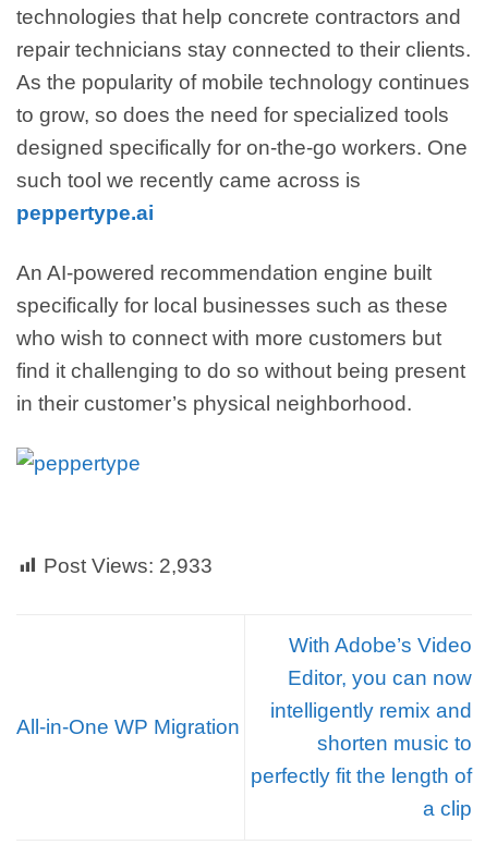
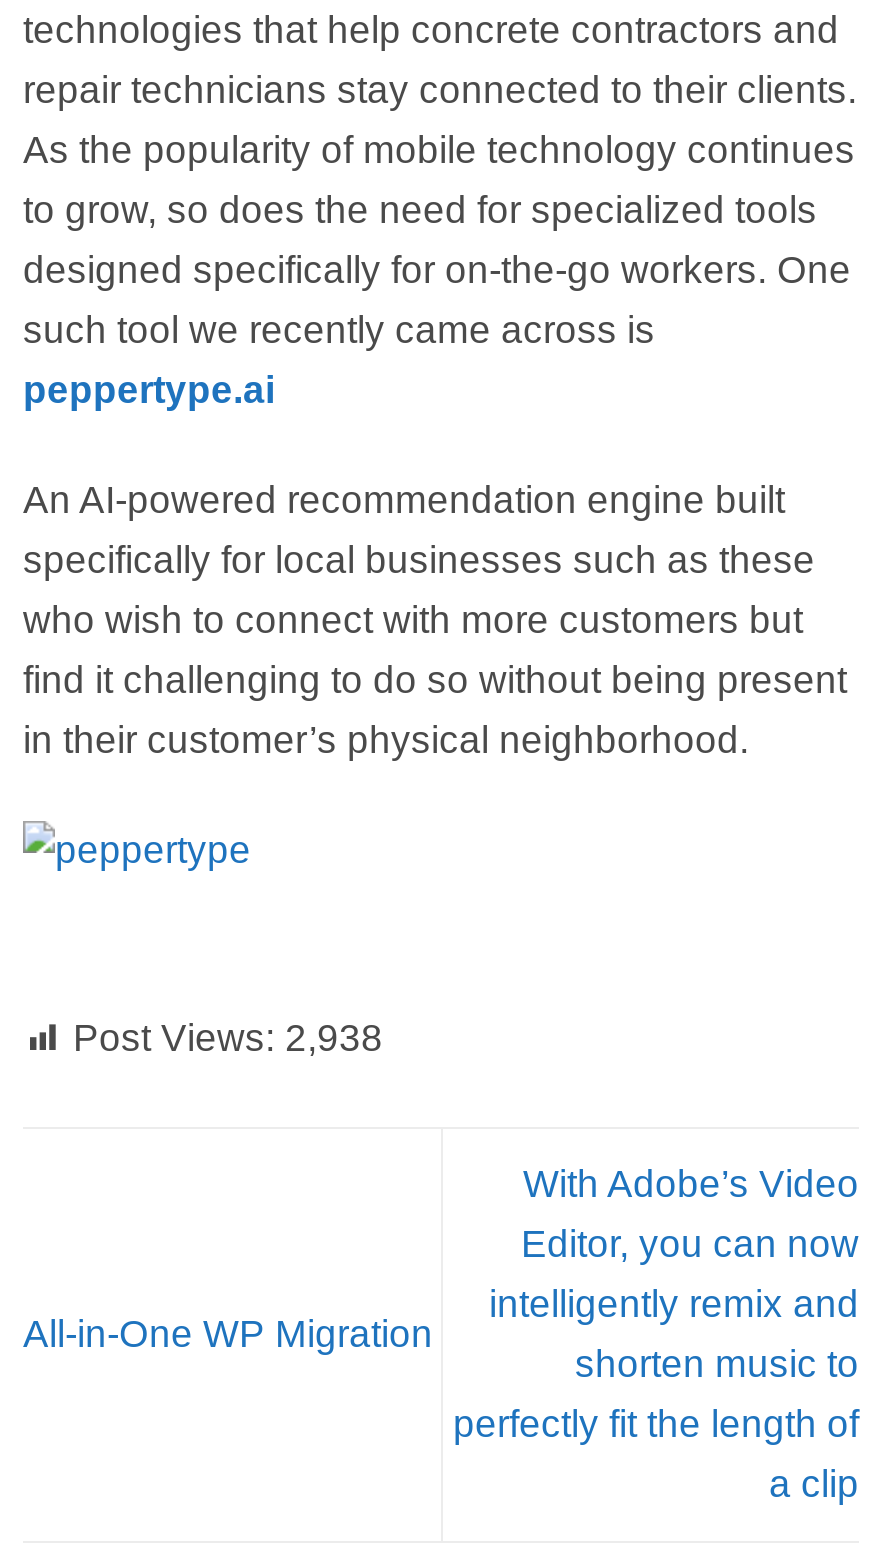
- Post Views: 2,933
+ Post Views: 2,938
